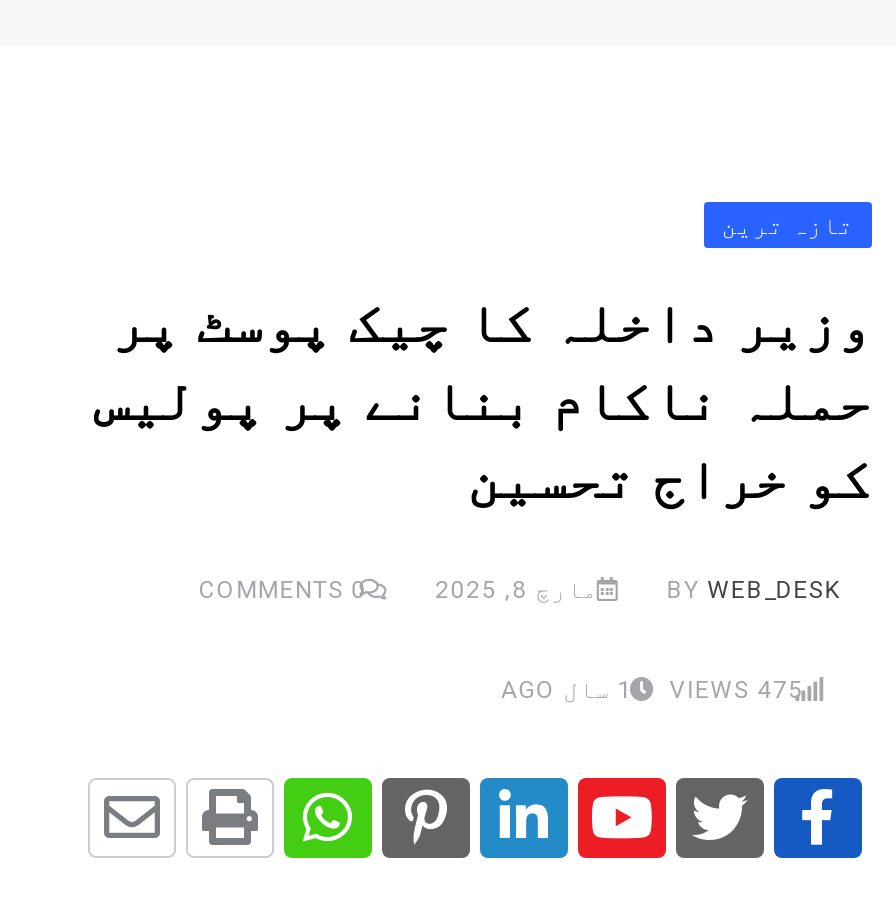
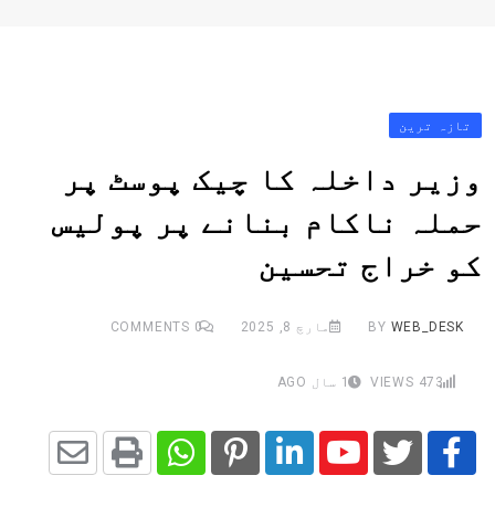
- 475
+ 473
